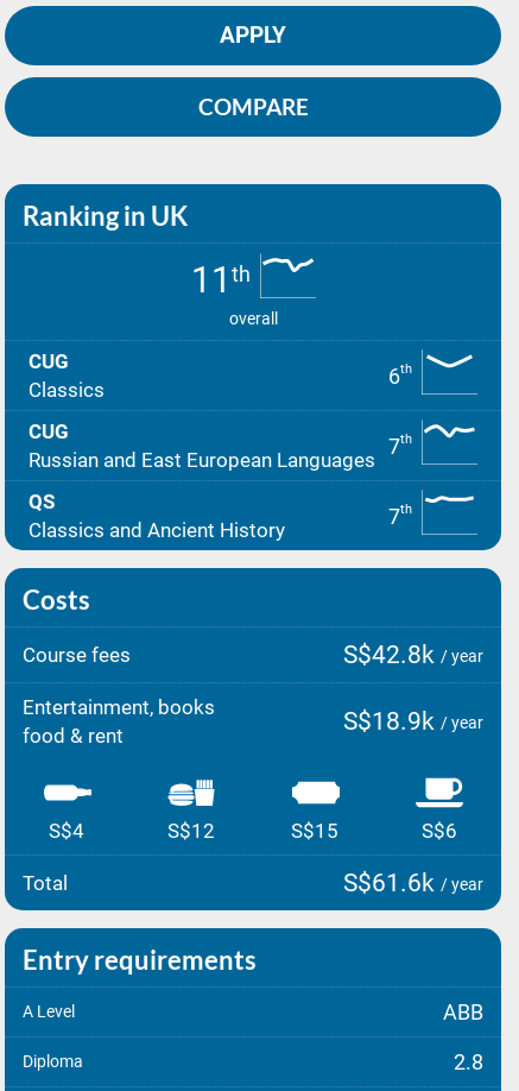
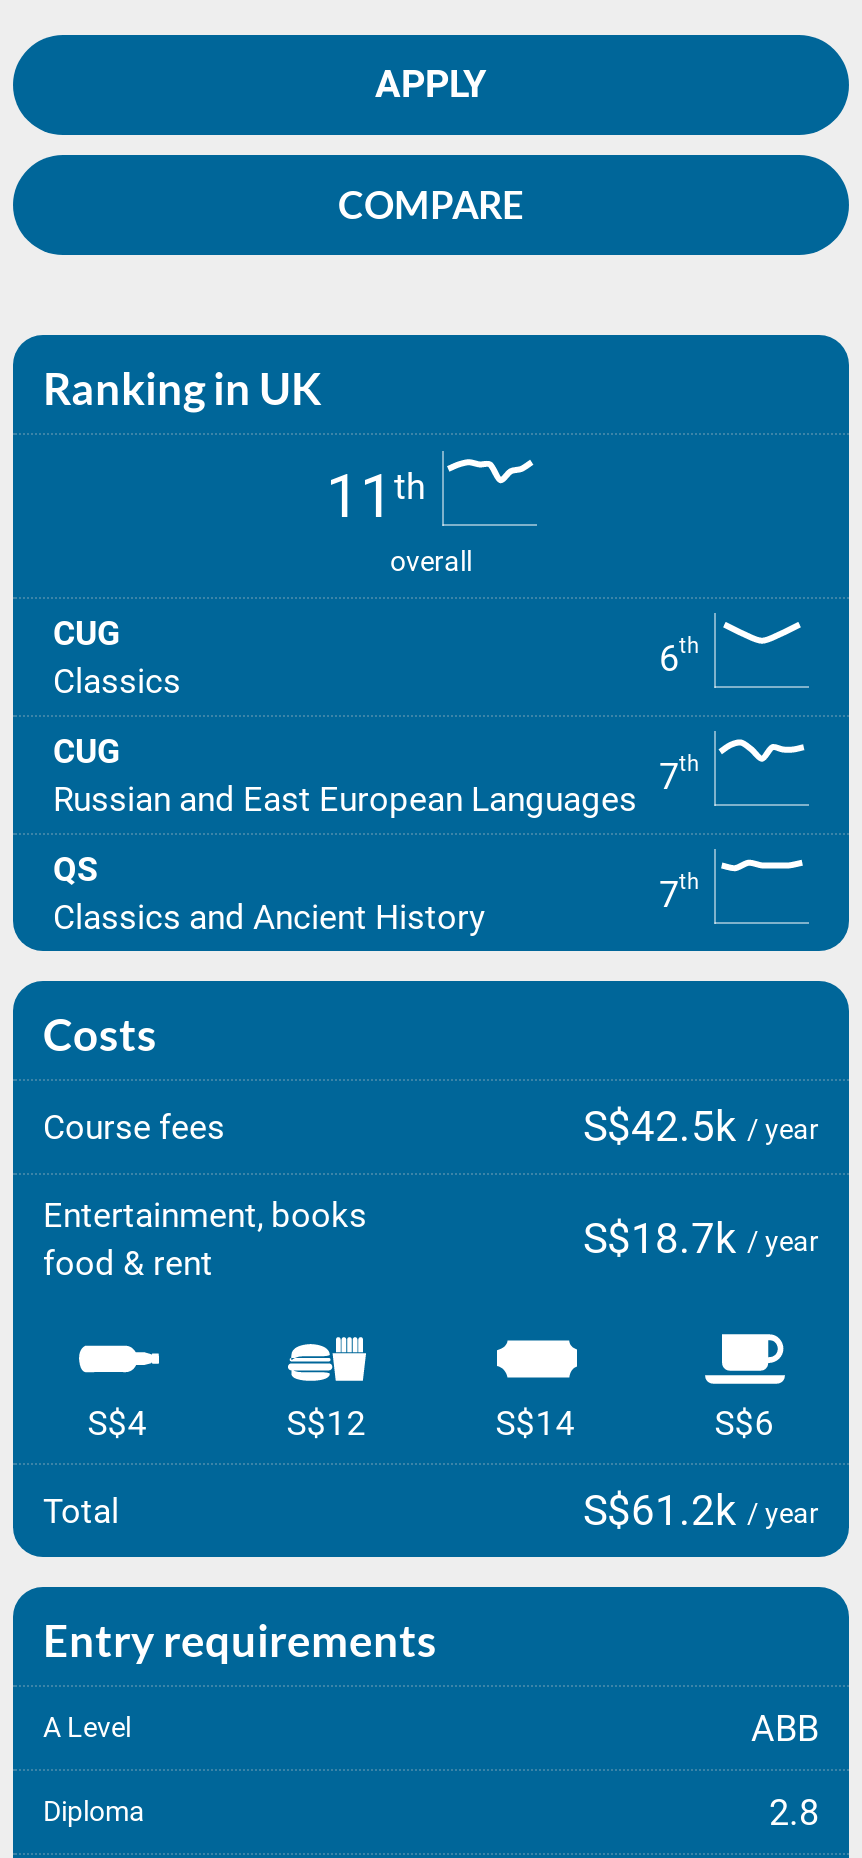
- S$42.8k / year
+ S$42.5k / year

- S$18.9k / year
+ S$18.7k / year

- S$15
+ S$14

- S$61.6k / year
+ S$61.2k / year
